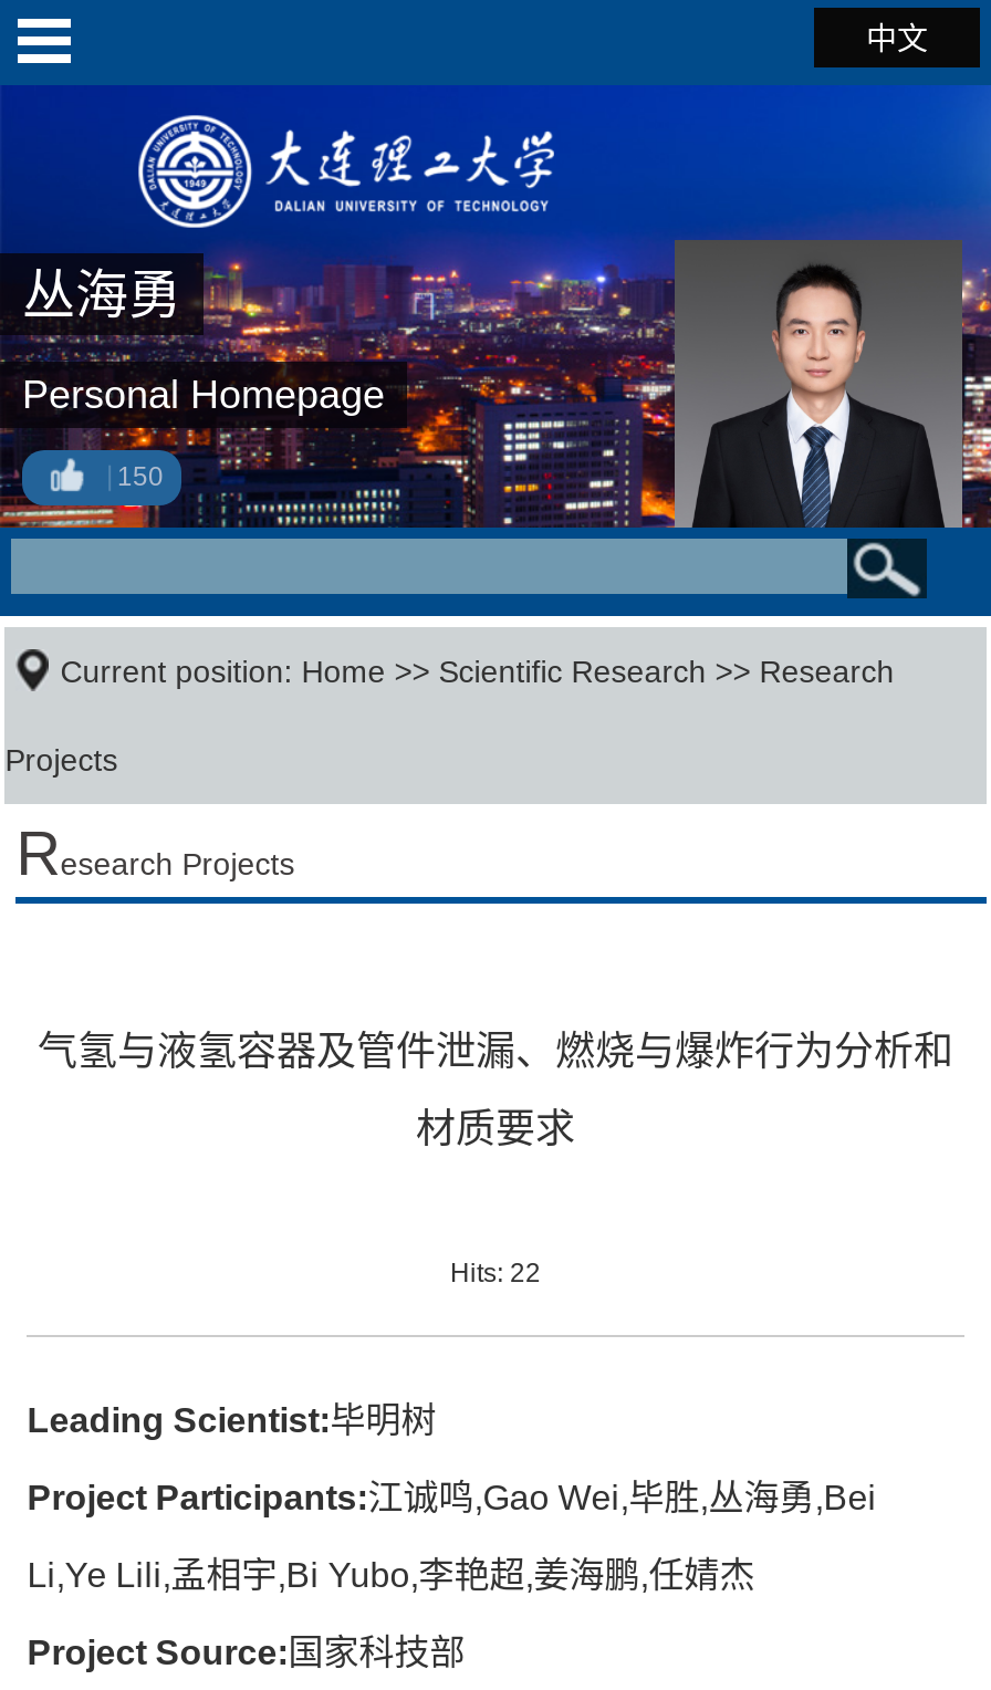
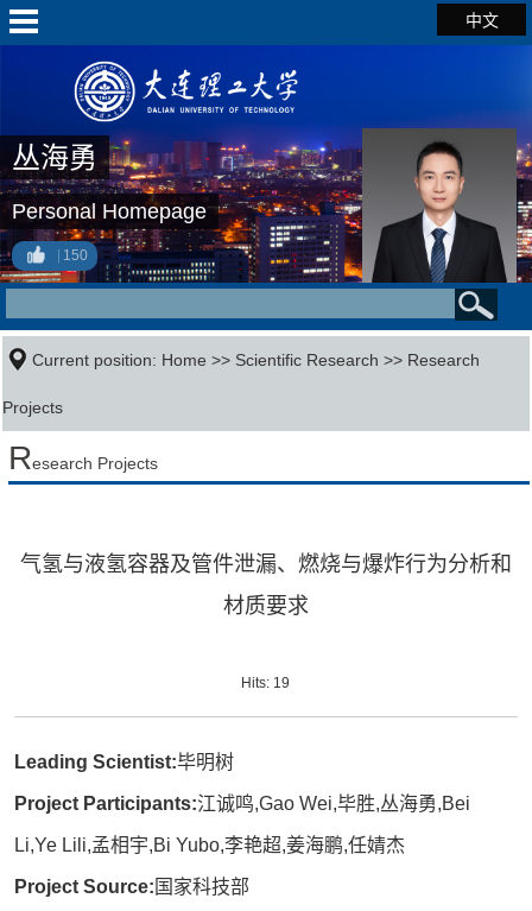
- Hits: 22
+ Hits: 19
